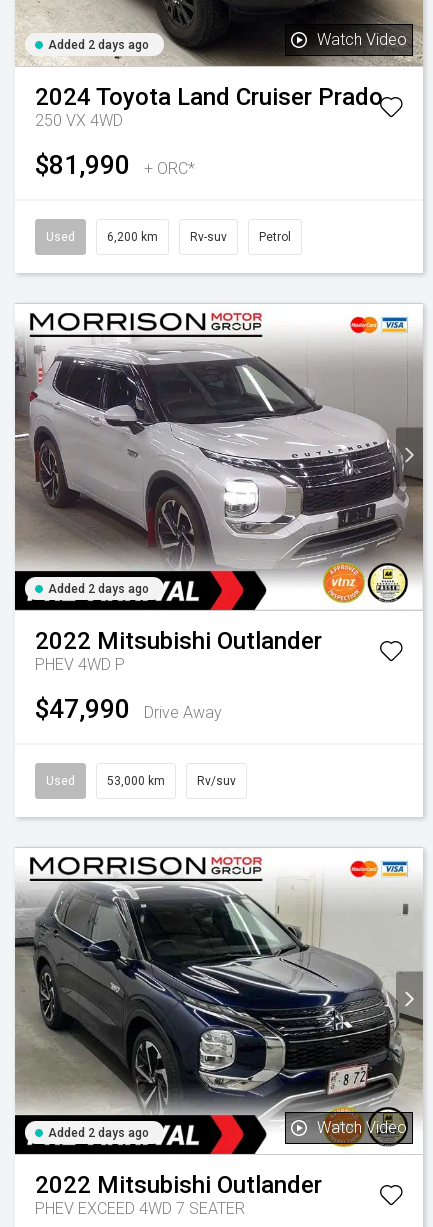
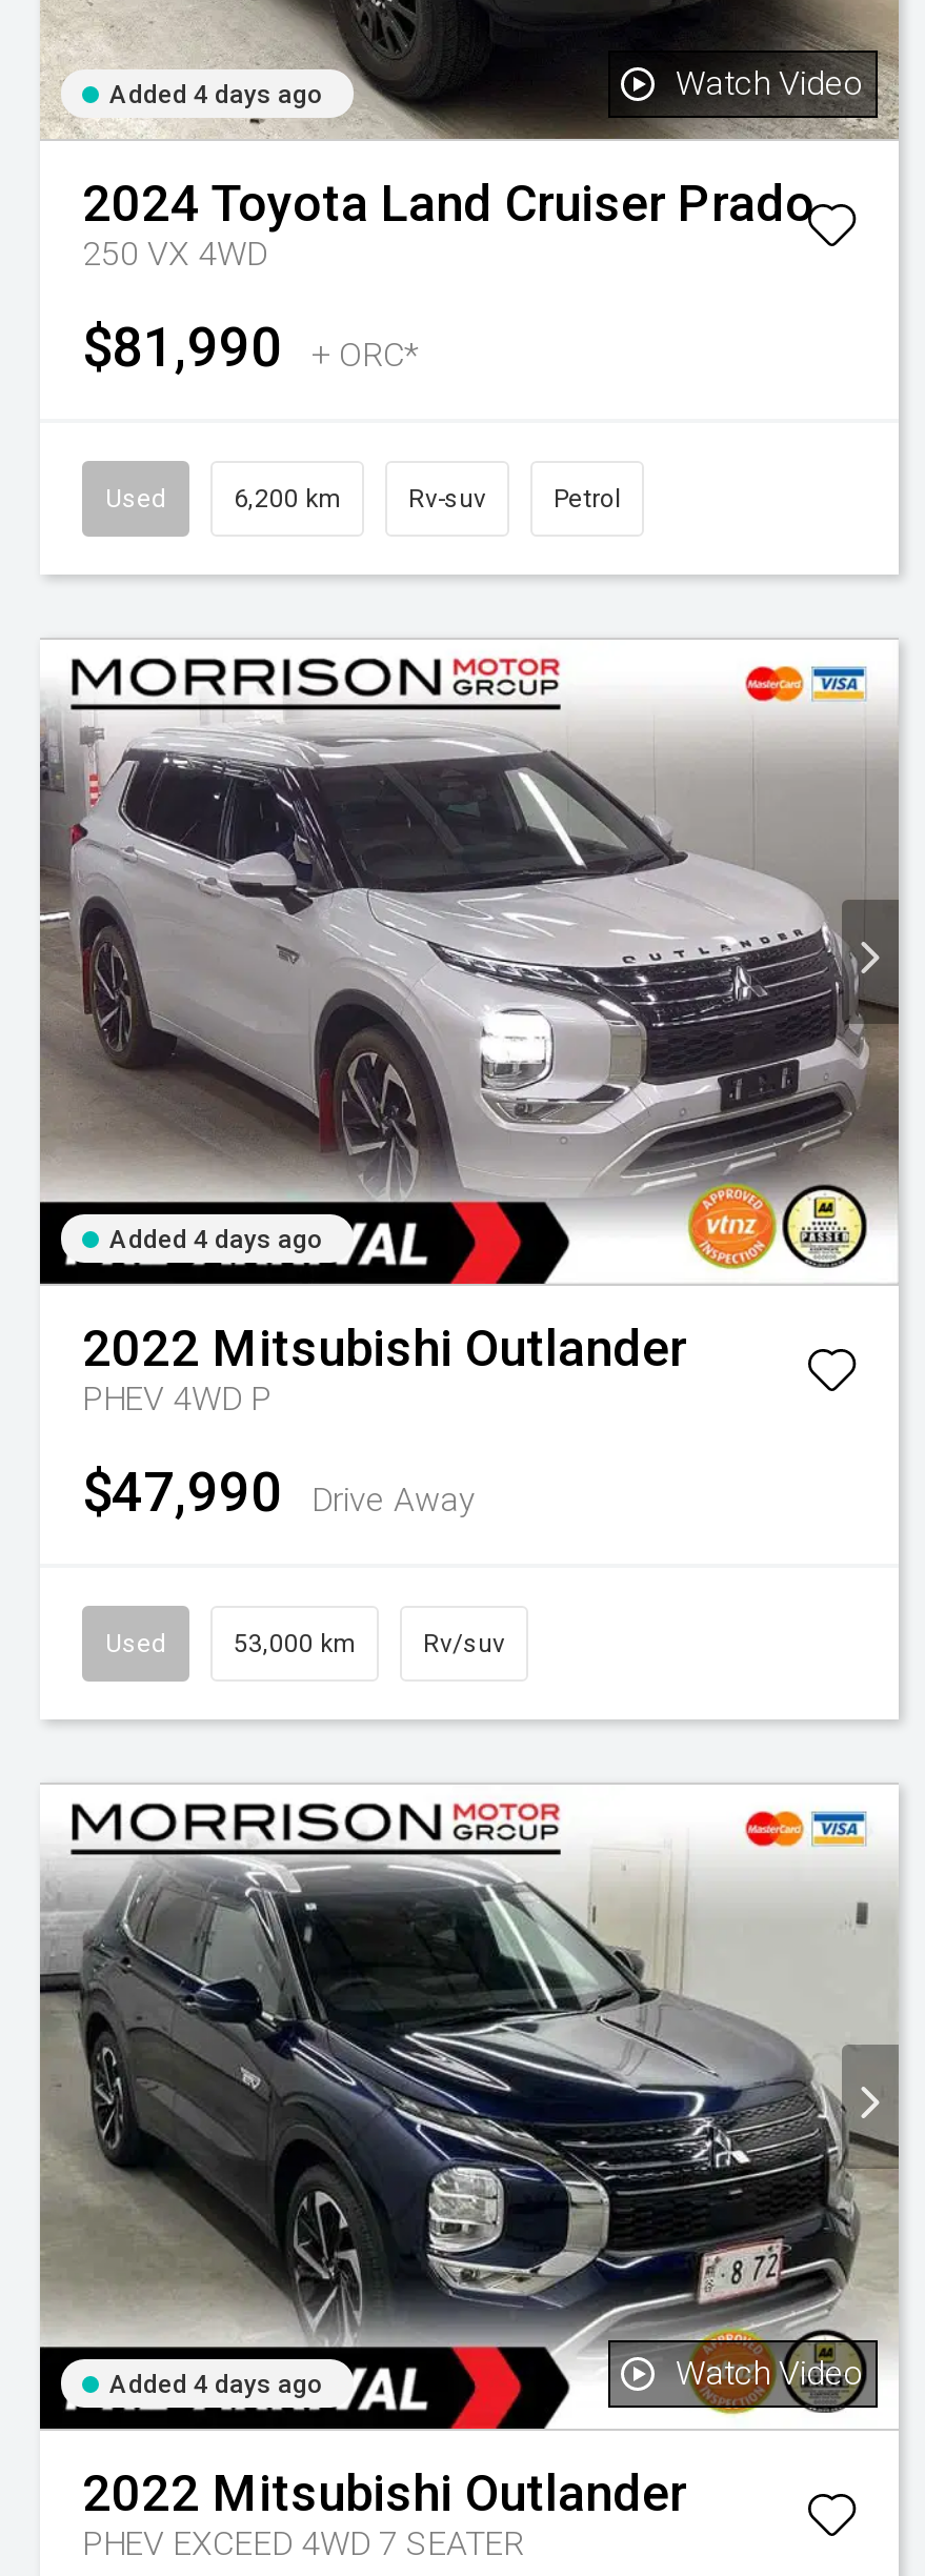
- Added 2 days ago
+ Added 4 days ago

- Added 2 days ago
+ Added 4 days ago

- Added 2 days ago
+ Added 4 days ago
